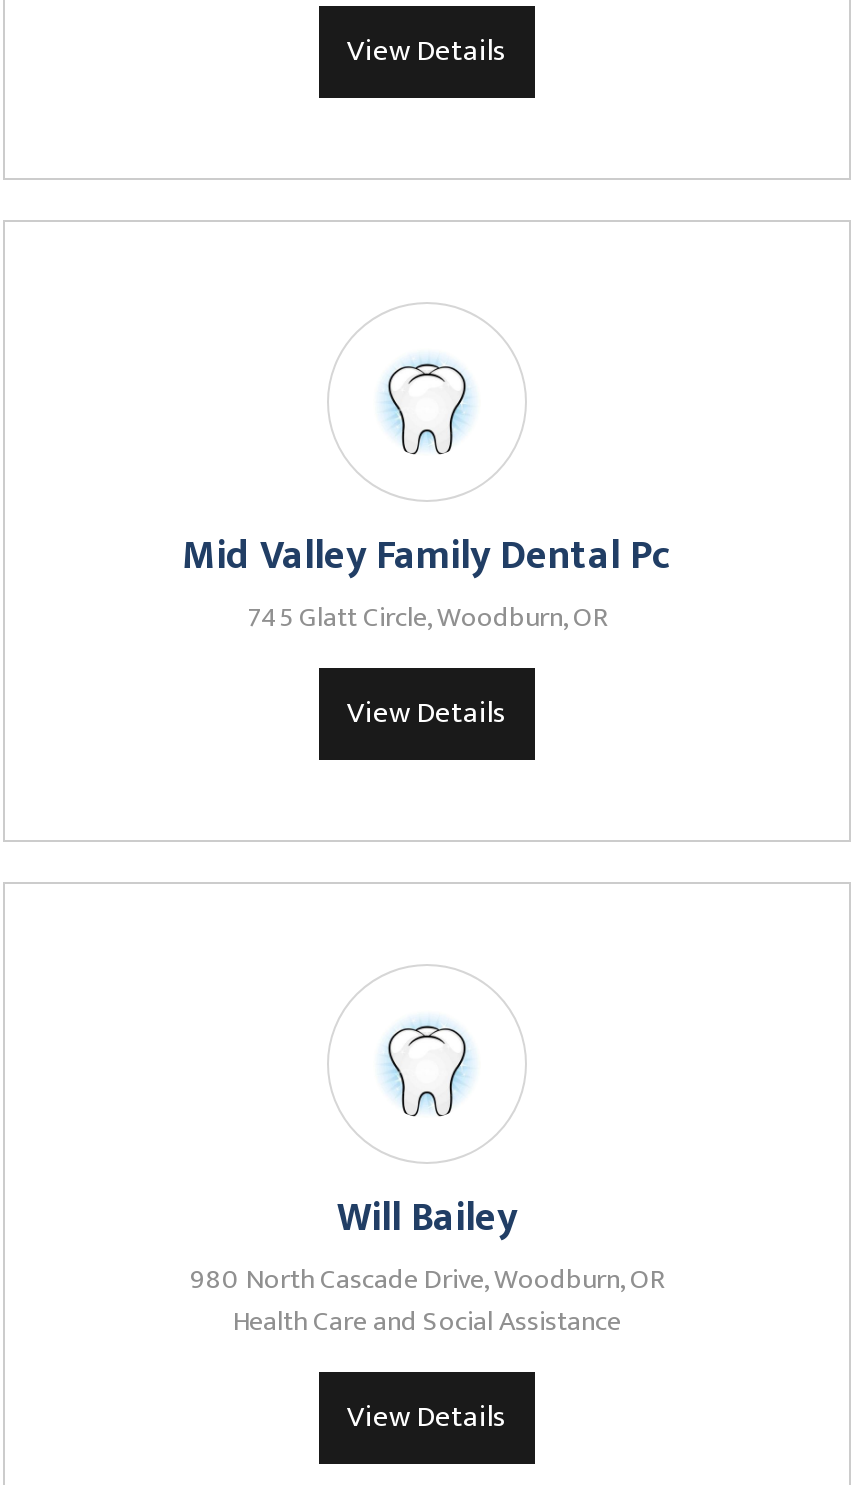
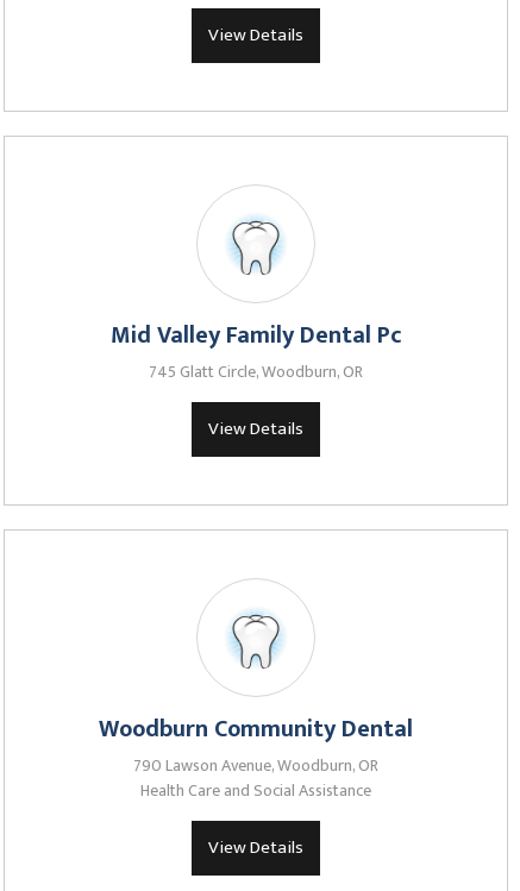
- Will Bailey
- 980 North Cascade Drive, Woodburn, OR
+ Woodburn Community Dental
+ 790 Lawson Avenue, Woodburn, OR
